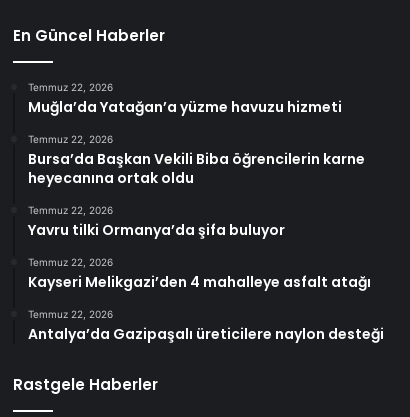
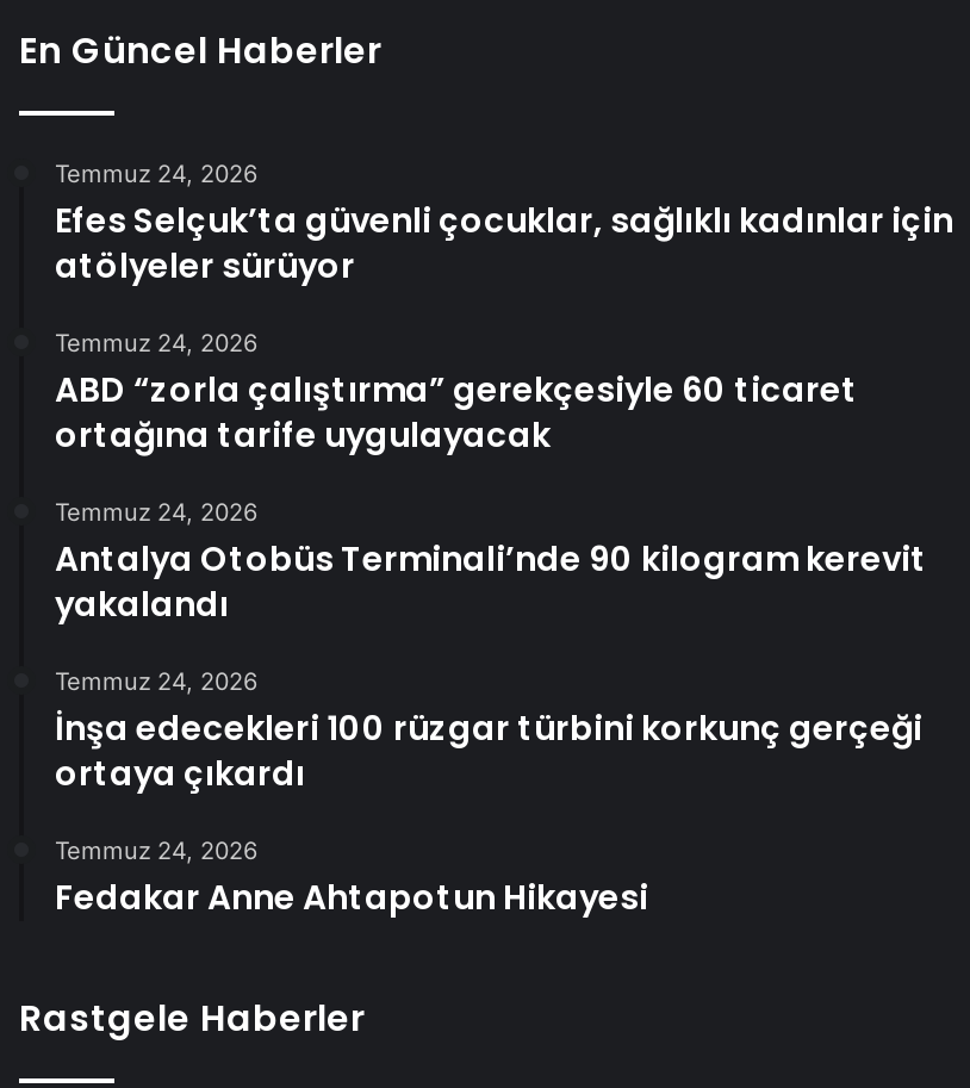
- Temmuz 22, 2026
- Muğla’da Yatağan’a yüzme havuzu hizmeti
+ Temmuz 24, 2026
+ Efes Selçuk’ta güvenli çocuklar, sağlıklı kadınlar için
+ atölyeler sürüyor

- Temmuz 22, 2026
- Bursa’da Başkan Vekili Biba öğrencilerin karne
- heyecanına ortak oldu
+ Temmuz 24, 2026
+ ABD “zorla çalıştırma” gerekçesiyle 60 ticaret
+ ortağına tarife uygulayacak

- Temmuz 22, 2026
- Yavru tilki Ormanya’da şifa buluyor
+ Temmuz 24, 2026
+ Antalya Otobüs Terminali’nde 90 kilogram kerevit
+ yakalandı

- Temmuz 22, 2026
- Kayseri Melikgazi’den 4 mahalleye asfalt atağı
+ Temmuz 24, 2026
+ İnşa edecekleri 100 rüzgar türbini korkunç gerçeği
+ ortaya çıkardı

- Temmuz 22, 2026
- Antalya’da Gazipaşalı üreticilere naylon desteği
+ Temmuz 24, 2026
+ Fedakar Anne Ahtapotun Hikayesi
